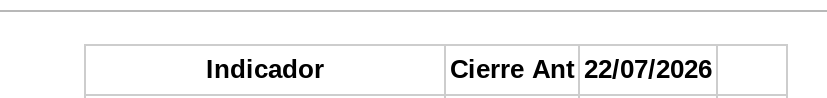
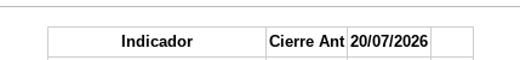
- Cierre Ant 22/07/2026
+ Cierre Ant 20/07/2026
